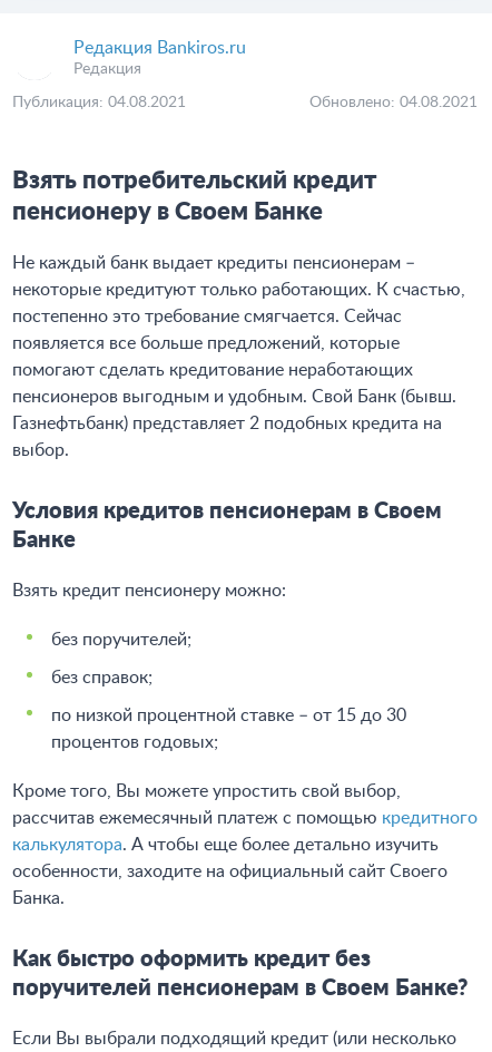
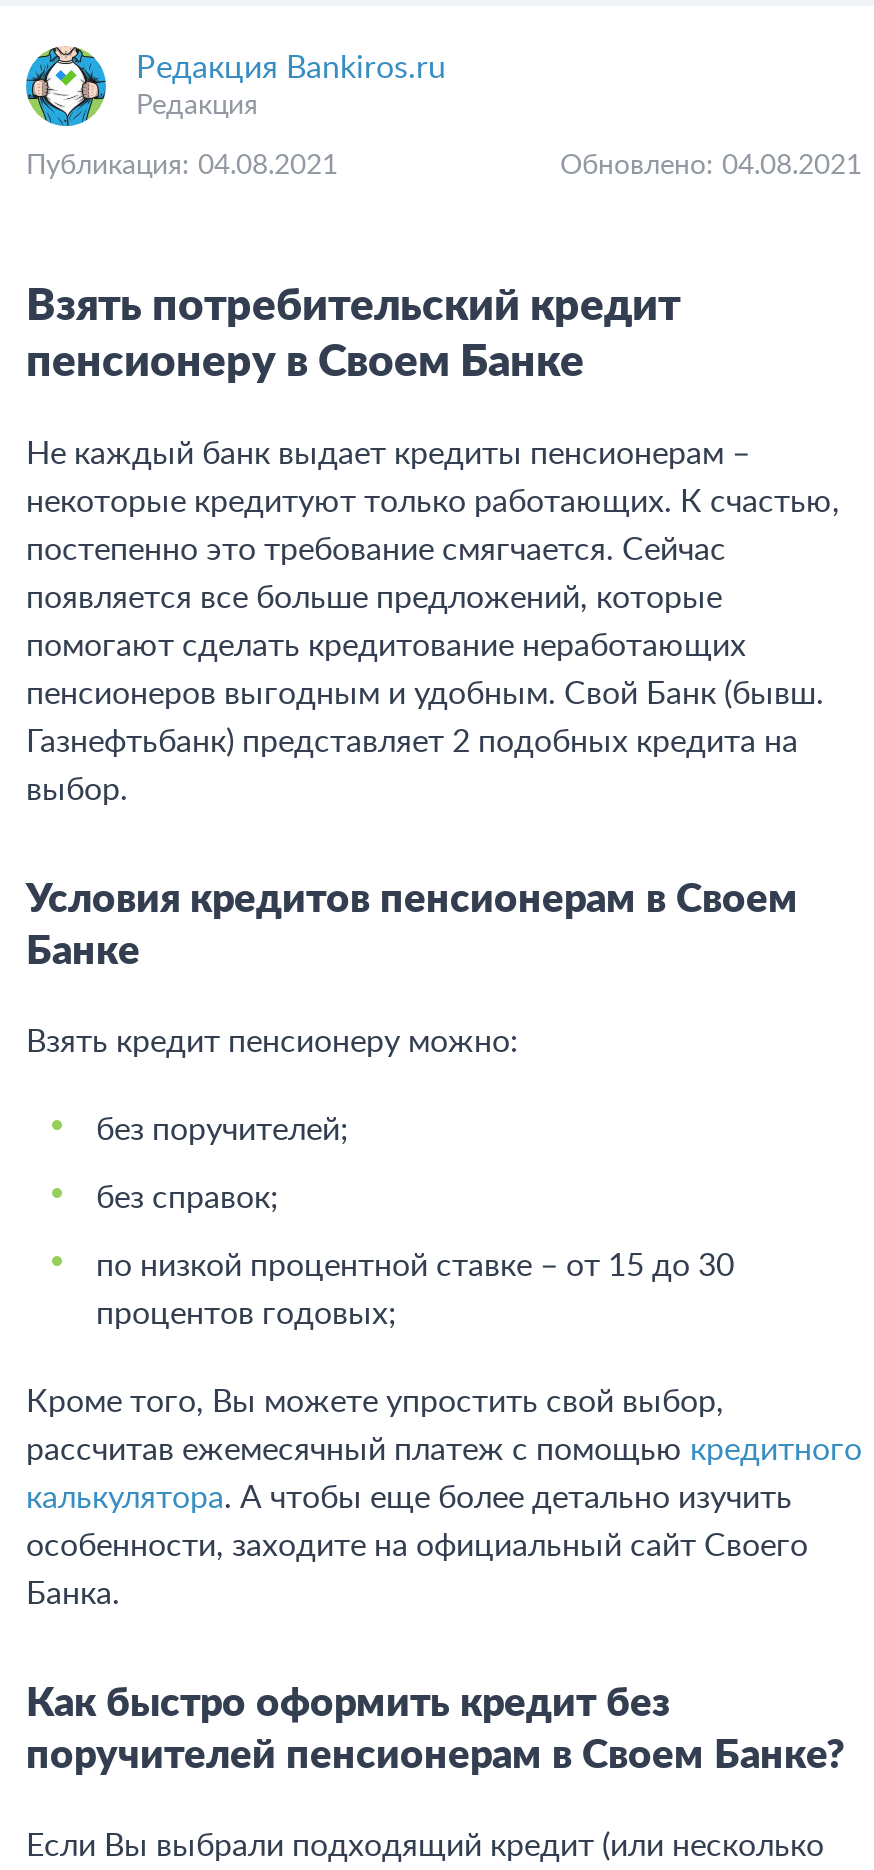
+ [image]
